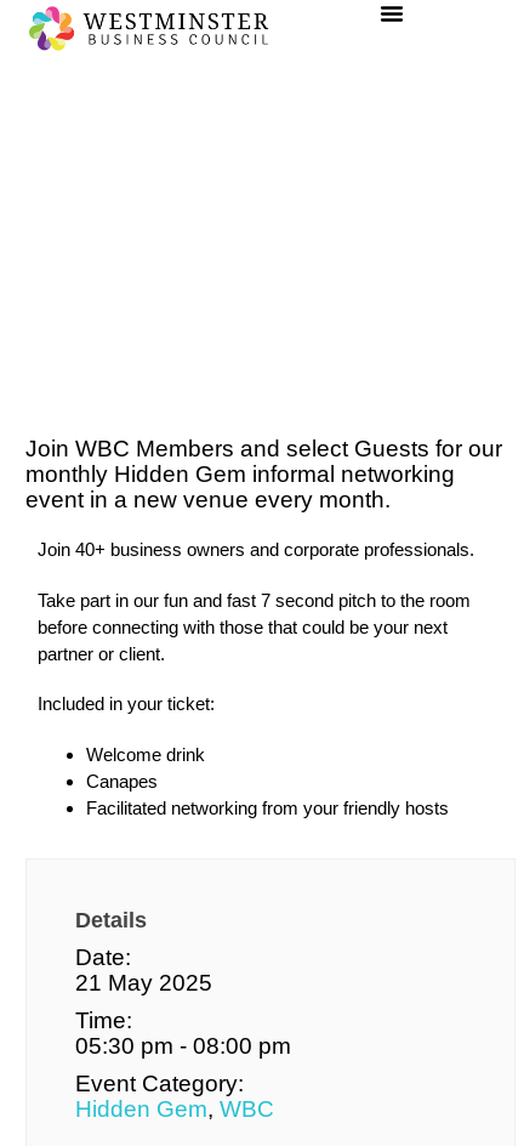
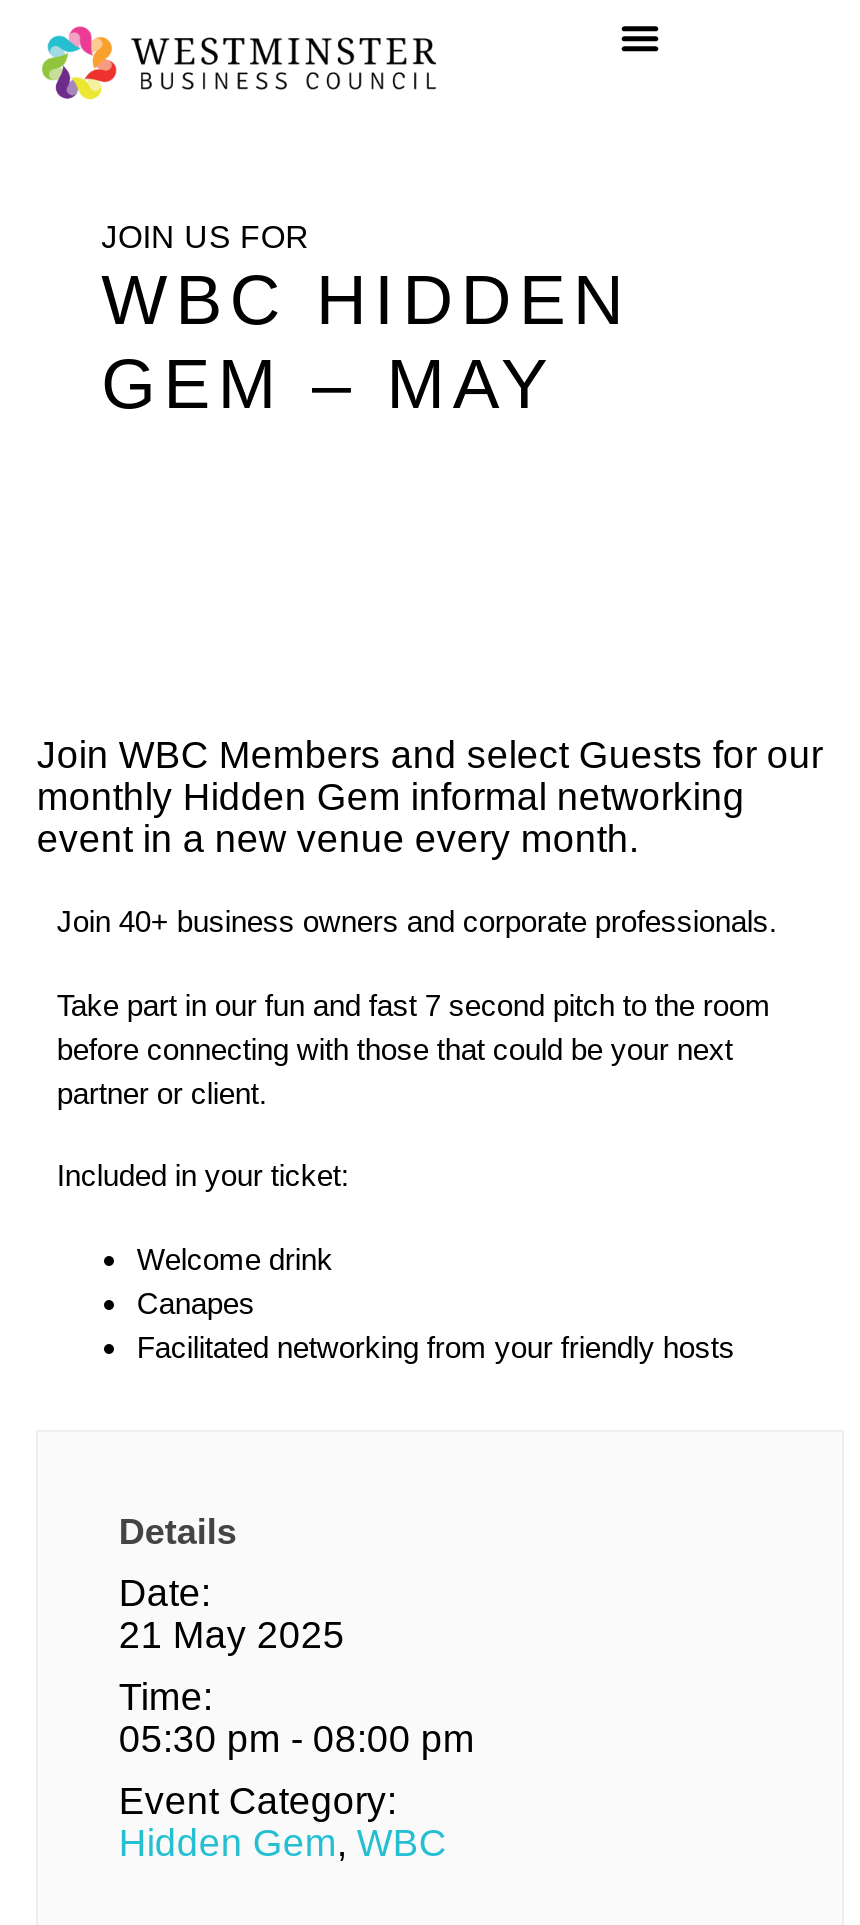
+ JOIN US FOR
+ WBC HIDDEN
+ GEM – MAY
